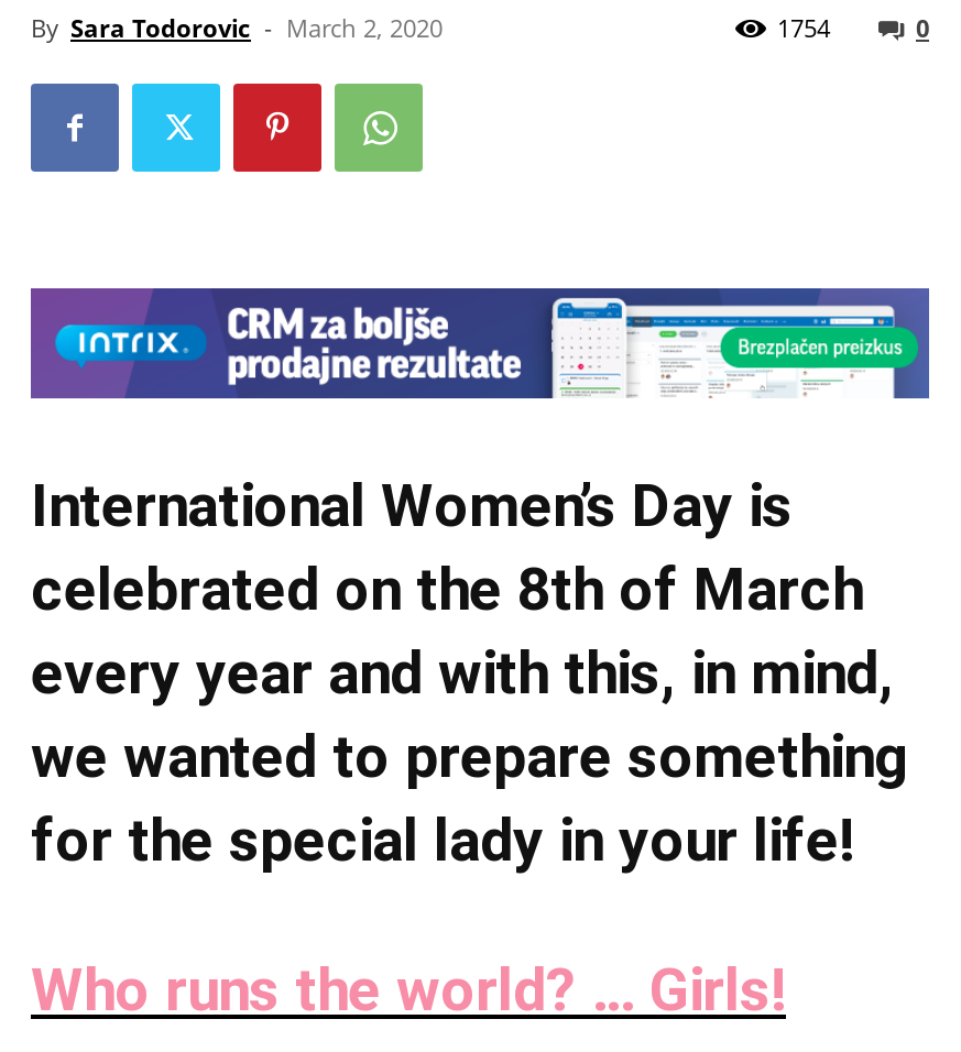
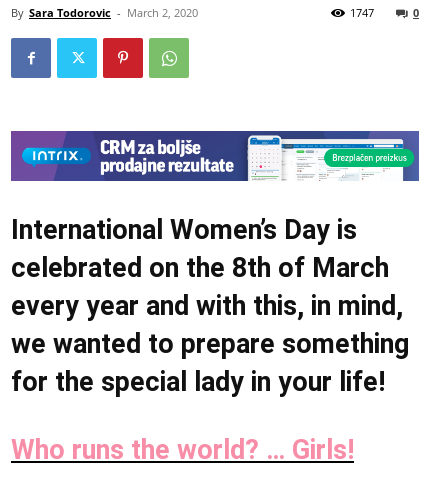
- 1754
+ 1747
